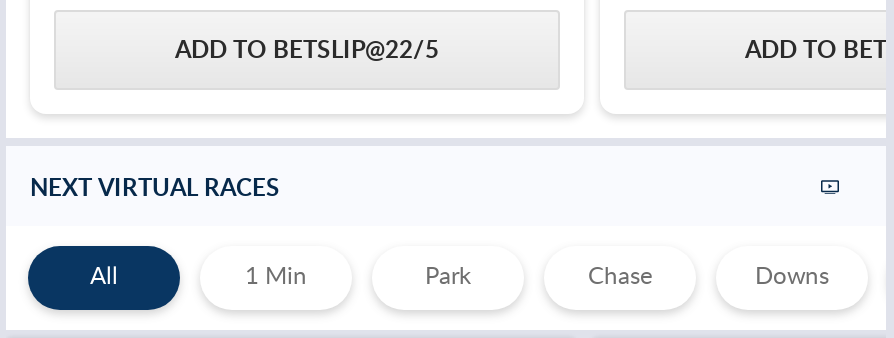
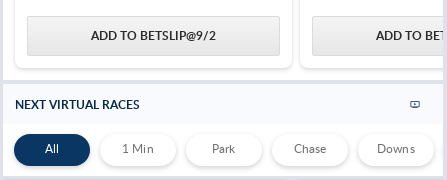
- ADD TO BETSLIP@22/5
+ ADD TO BETSLIP@9/2
